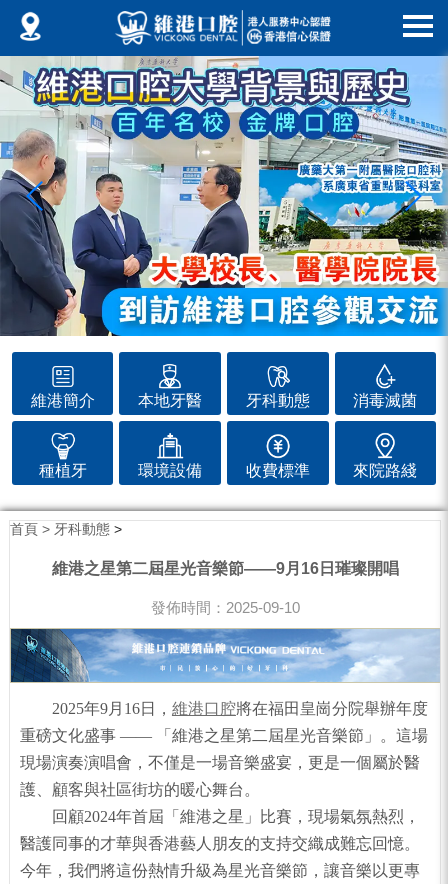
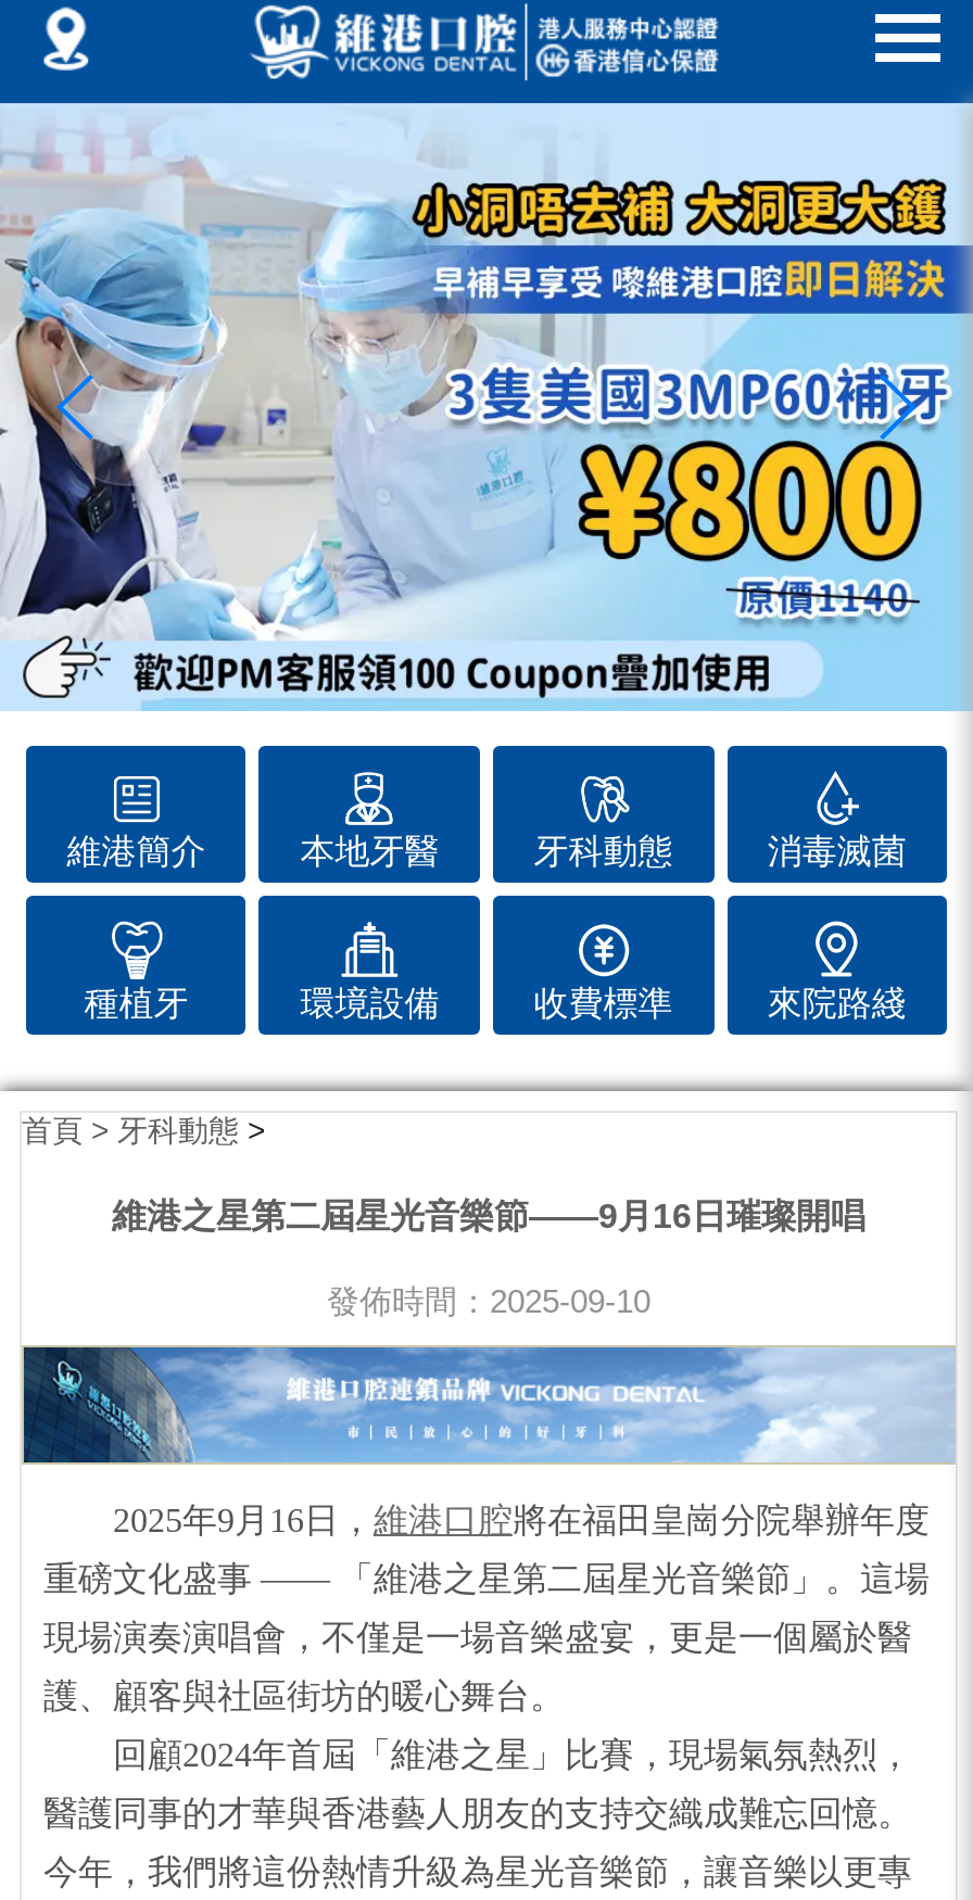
- [image]
+ [image]
